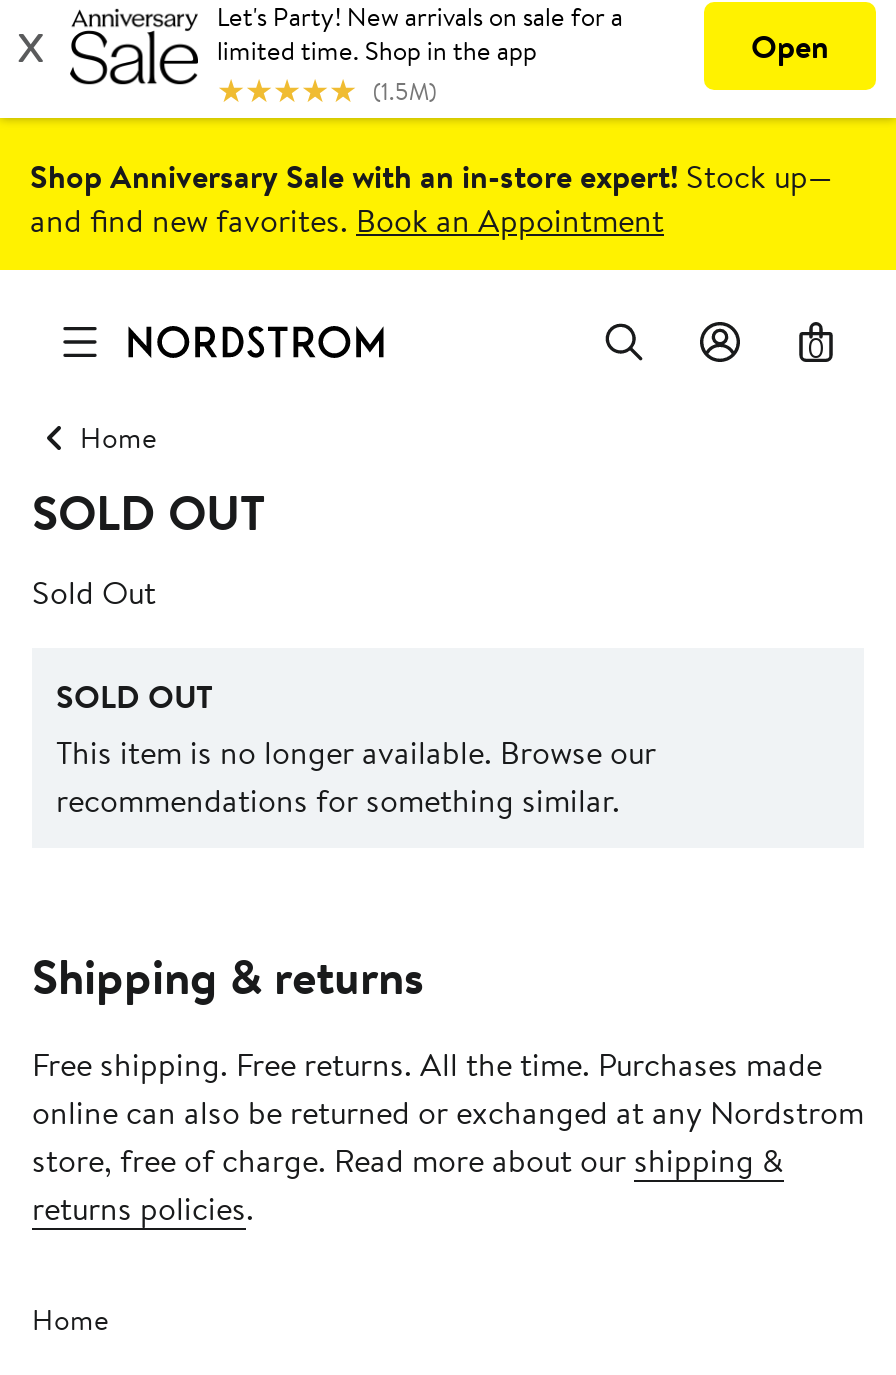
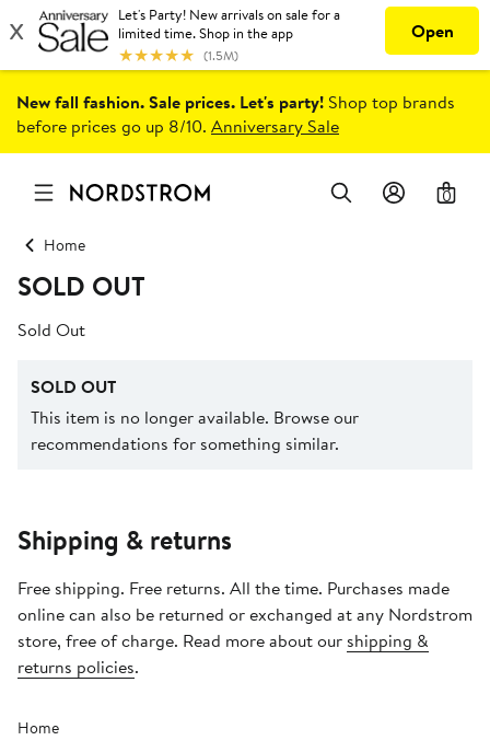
- Shop Anniversary Sale with an in-store expert! Stock up—
- and find new favorites. Book an Appointment
+ New fall fashion. Sale prices. Let's party! Shop top brands
+ before prices go up 8/10. Anniversary Sale
